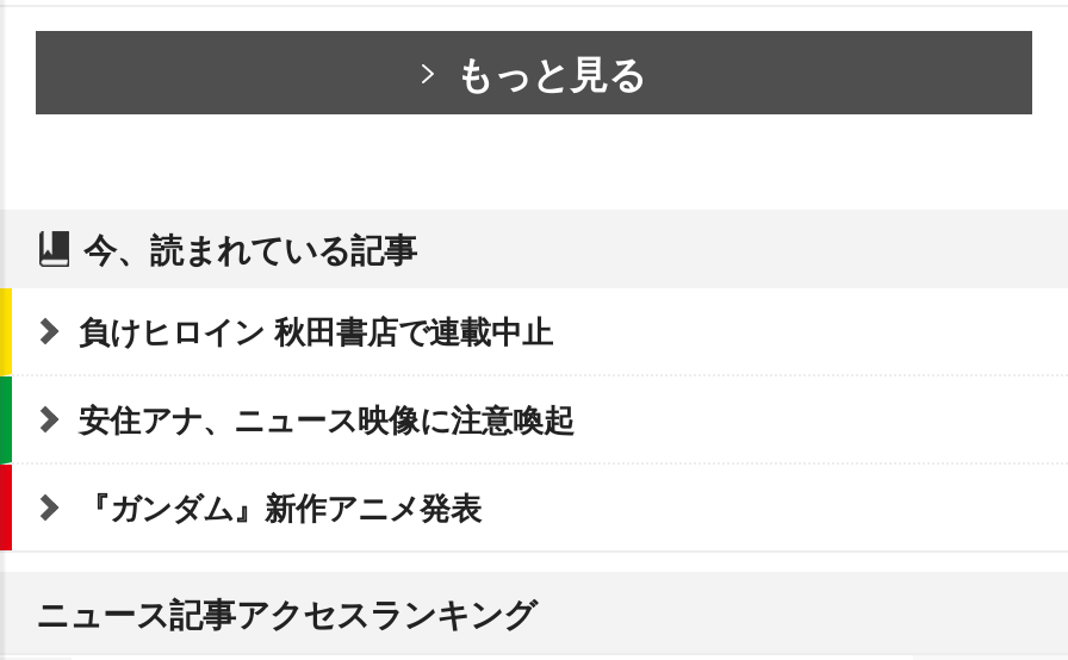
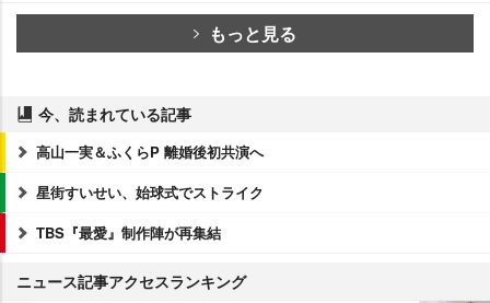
- 負けヒロイン 秋田書店で連載中止
+ 高山一実＆ふくらP 離婚後初共演へ

- 安住アナ、ニュース映像に注意喚起
+ 星街すいせい、始球式でストライク

- 『ガンダム』新作アニメ発表
+ TBS『最愛』制作陣が再集結
